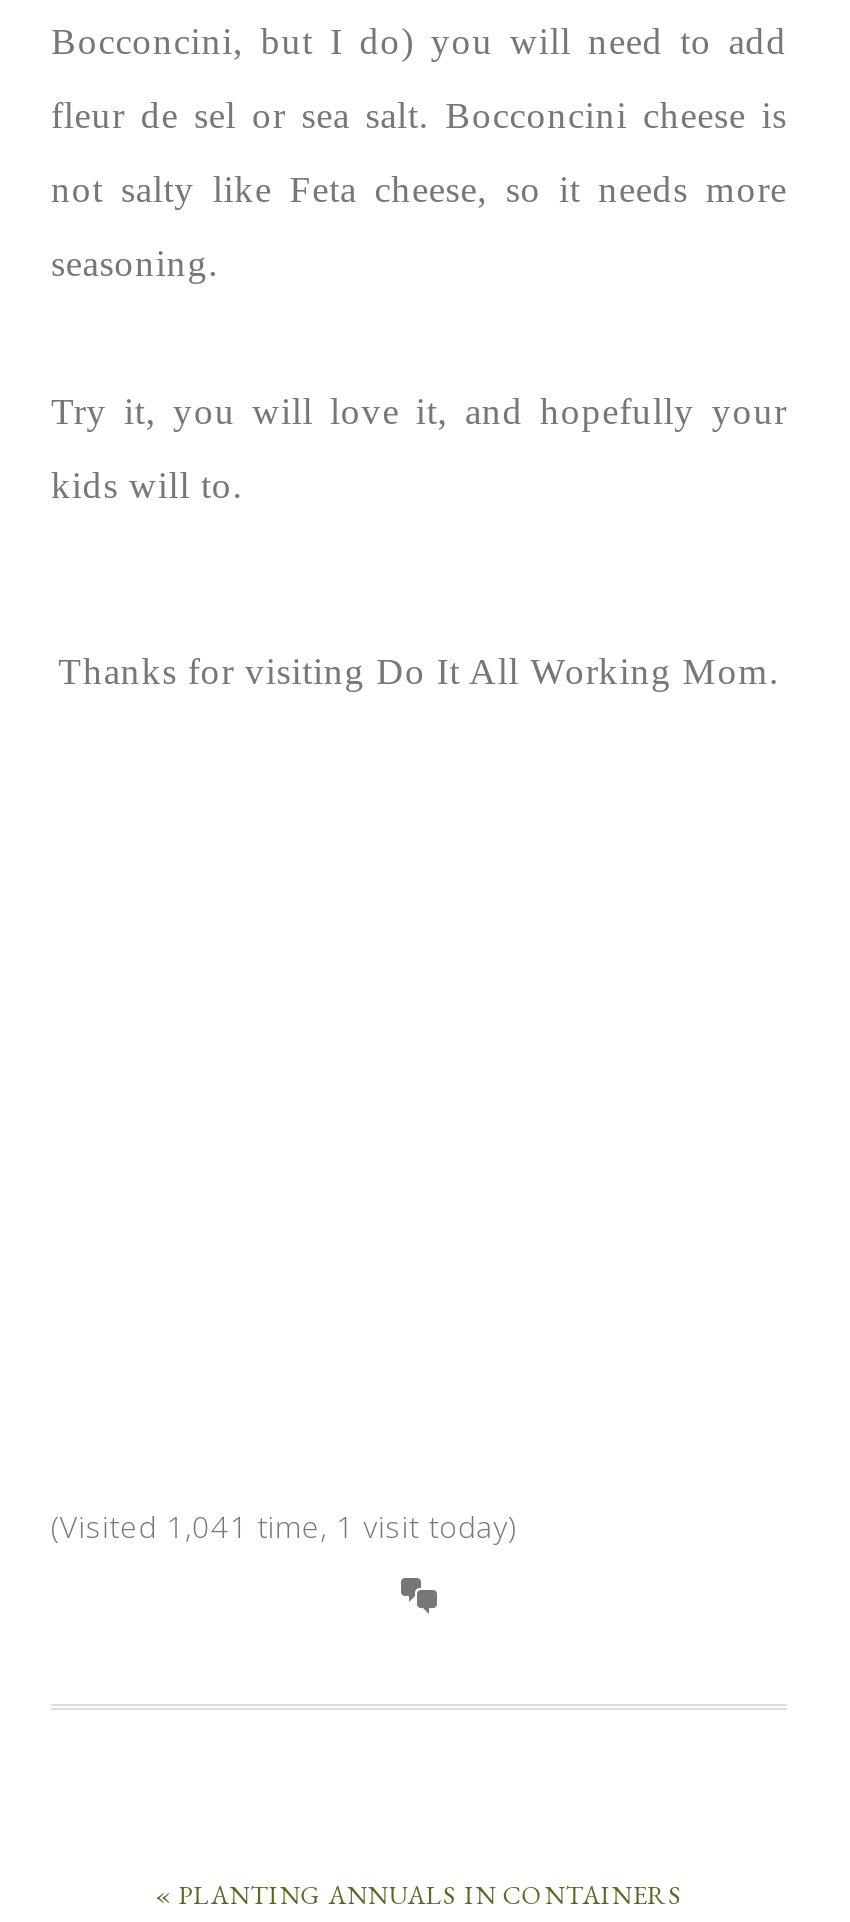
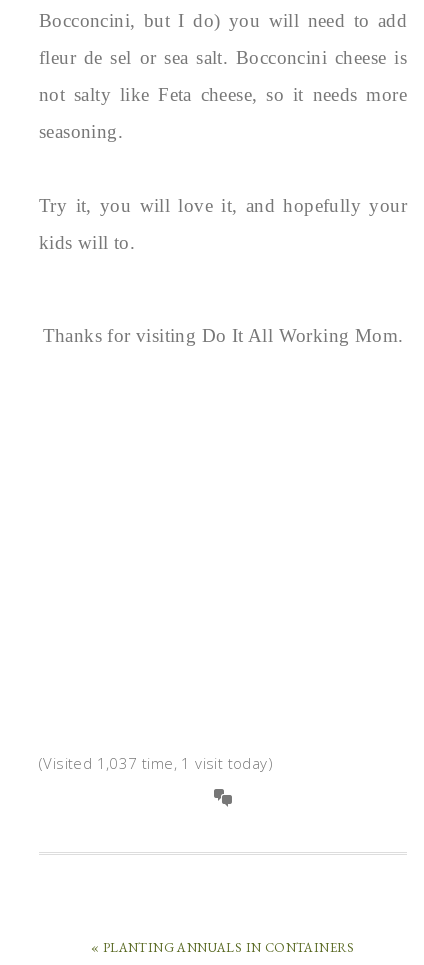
- (Visited 1,041 time, 1 visit today)
+ (Visited 1,037 time, 1 visit today)
